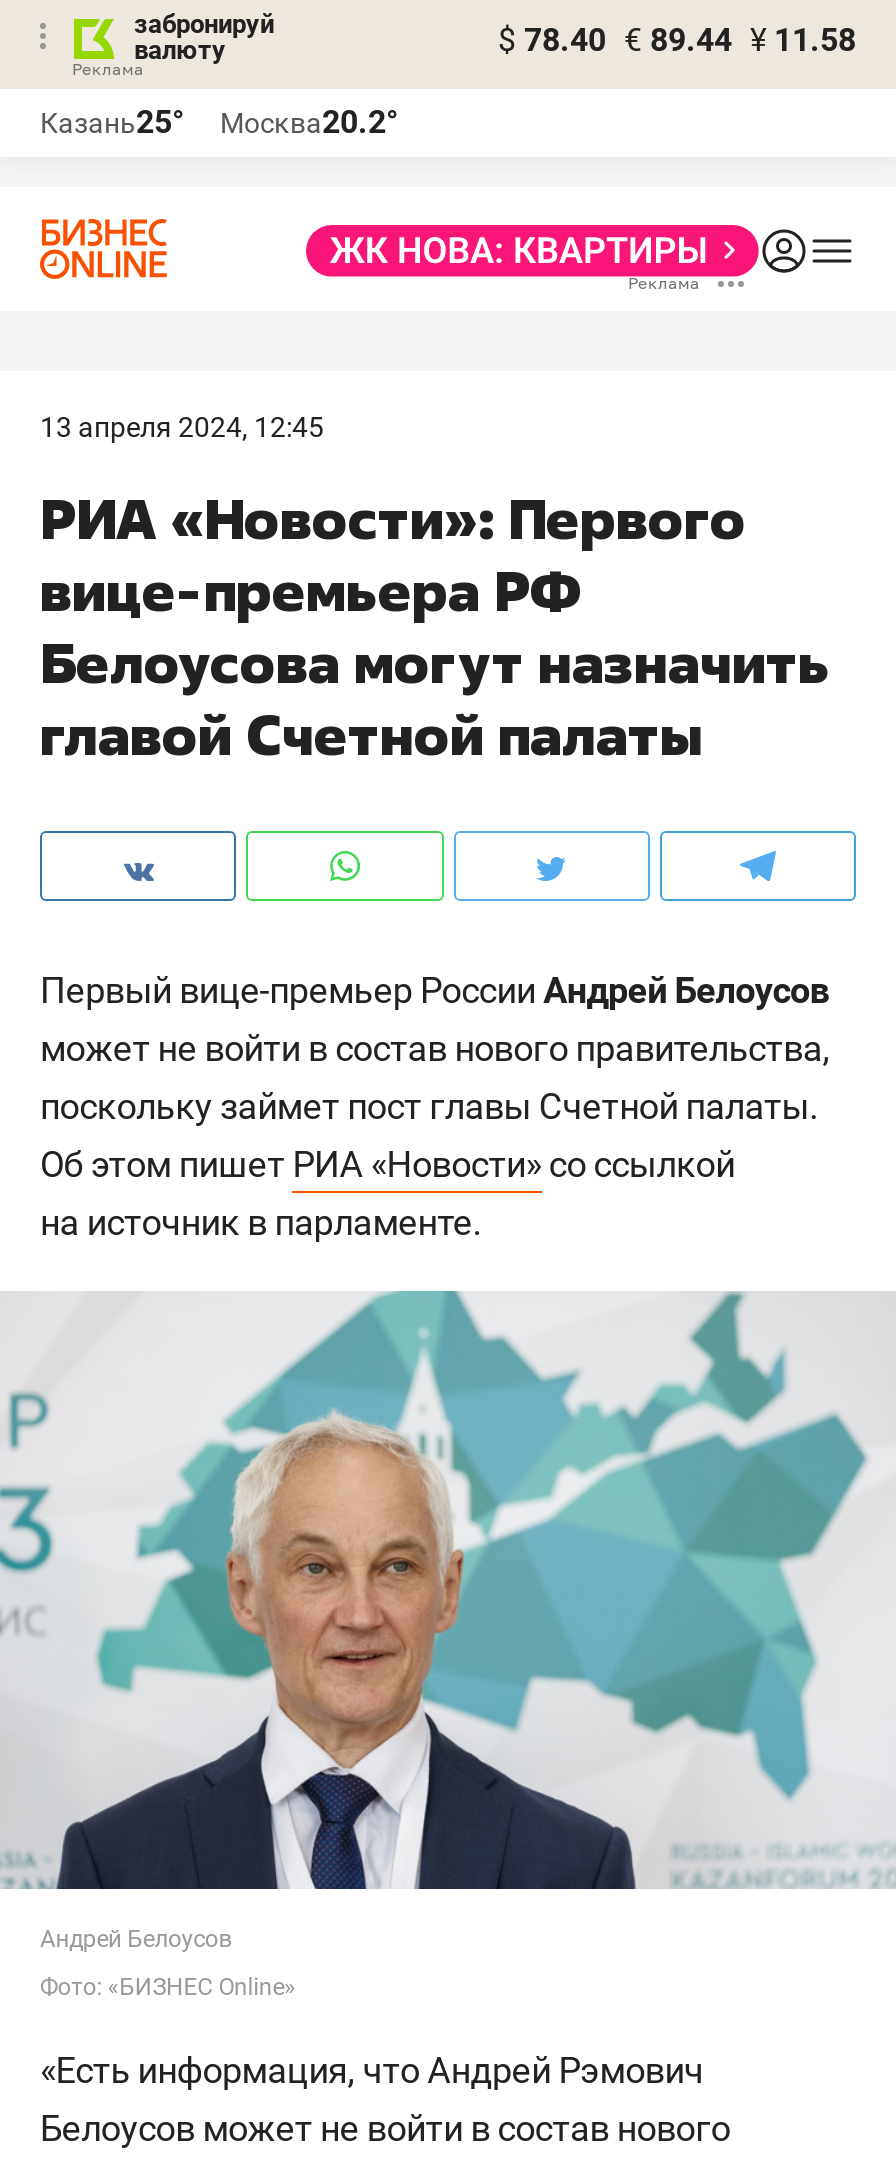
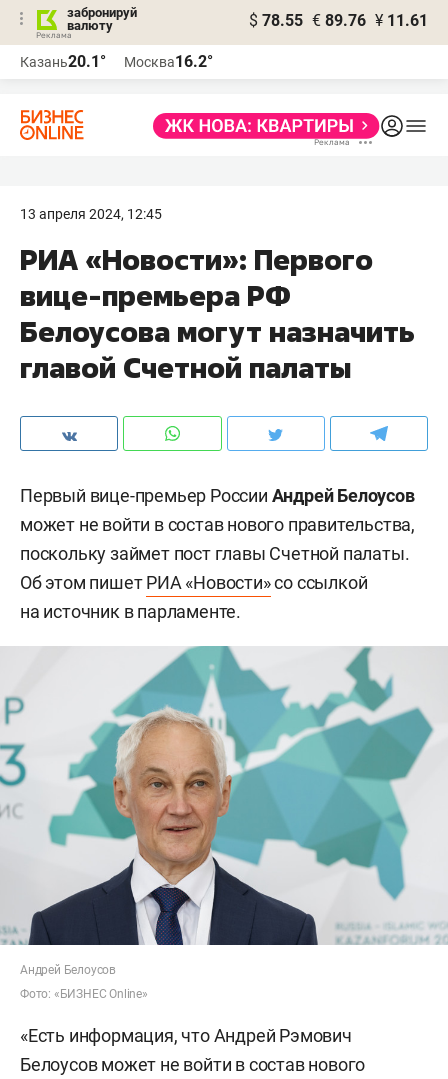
- $ 78.40 € 89.44 ¥ 11.58
+ $ 78.55 € 89.76 ¥ 11.61

- Казань25°
+ Казань20.1°

- Москва20.2°
+ Москва16.2°
